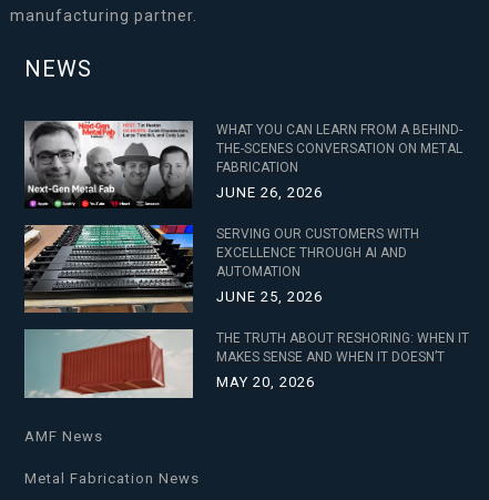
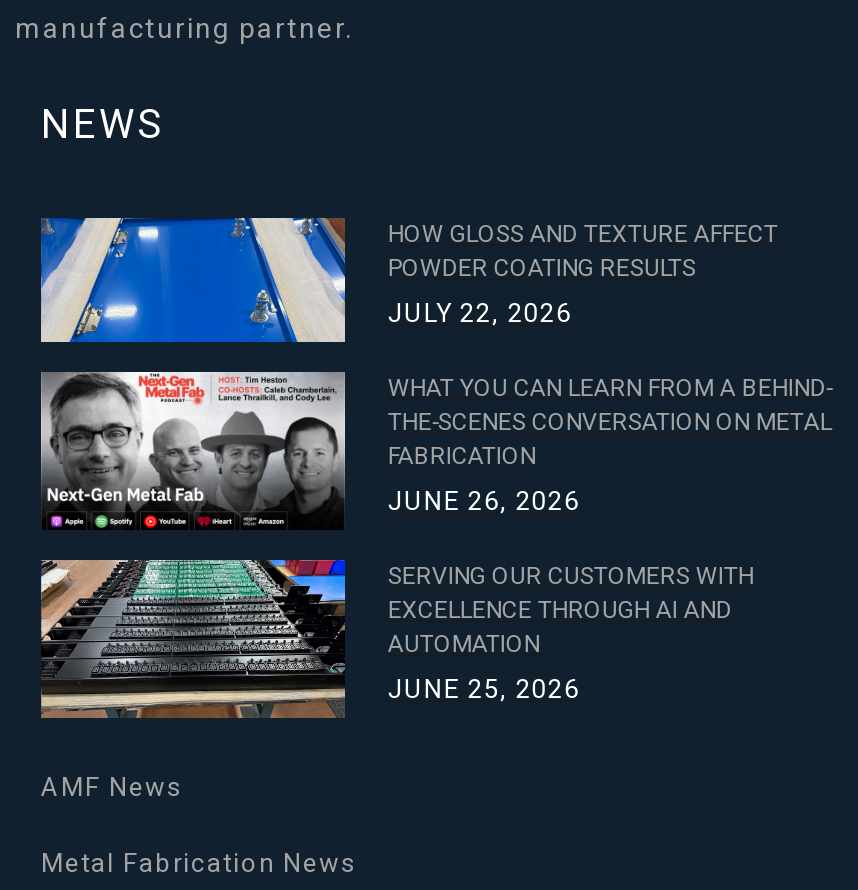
+ [image]
+ HOW GLOSS AND TEXTURE AFFECT
+ POWDER COATING RESULTS
+ JULY 22, 2026

moved down: [image] | WHAT YOU CAN LEARN FROM A BEHIND- | THE-SCENES CONVERSATION ON METAL | ... | AUTOMATION | JUNE 25, 2026

- [image]
- THE TRUTH ABOUT RESHORING: WHEN IT
- MAKES SENSE AND WHEN IT DOESN’T
- MAY 20, 2026
